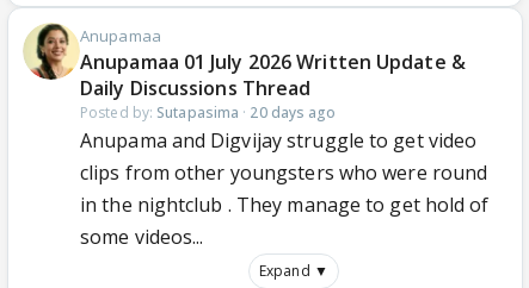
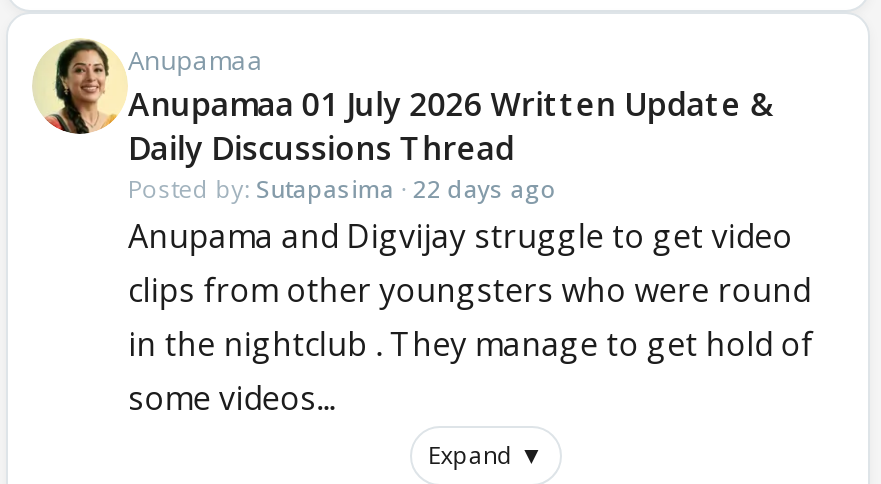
- Posted by: Sutapasima · 20 days ago
+ Posted by: Sutapasima · 22 days ago
